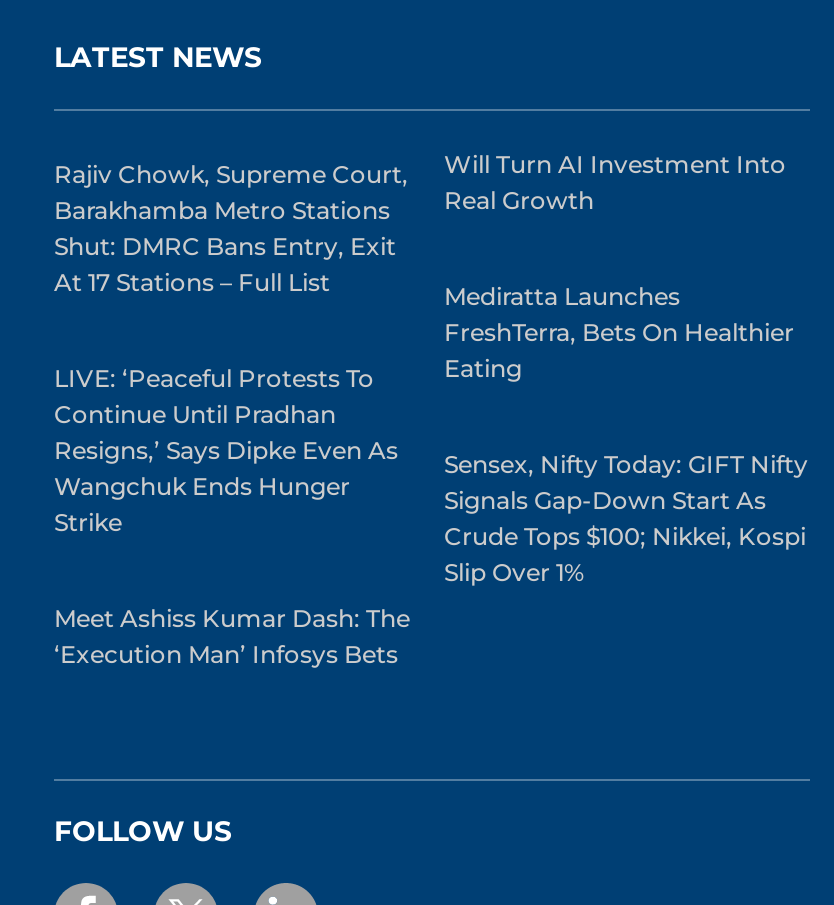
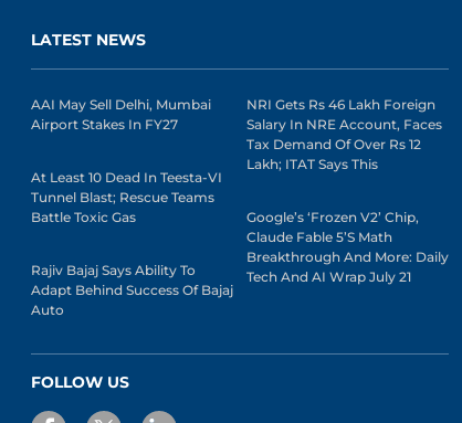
- Rajiv Chowk, Supreme Court,
- Barakhamba Metro Stations
- Shut: DMRC Bans Entry, Exit
- At 17 Stations – Full List
- LIVE: ‘Peaceful Protests To
- Continue Until Pradhan
- Resigns,’ Says Dipke Even As
- Wangchuk Ends Hunger
- Strike
- Meet Ashiss Kumar Dash: The
- ‘Execution Man’ Infosys Bets
+ AAI May Sell Delhi, Mumbai
+ Airport Stakes In FY27
+ At Least 10 Dead In Teesta-VI
+ Tunnel Blast; Rescue Teams
+ Battle Toxic Gas
+ Rajiv Bajaj Says Ability To
+ Adapt Behind Success Of Bajaj
+ Auto

- Will Turn AI Investment Into
- Real Growth
- Mediratta Launches
- FreshTerra, Bets On Healthier
- Eating
- Sensex, Nifty Today: GIFT Nifty
- Signals Gap-Down Start As
- Crude Tops $100; Nikkei, Kospi
- Slip Over 1%
+ NRI Gets Rs 46 Lakh Foreign
+ Salary In NRE Account, Faces
+ Tax Demand Of Over Rs 12
+ Lakh; ITAT Says This
+ Google’s ‘Frozen V2’ Chip,
+ Claude Fable 5’s Math
+ Breakthrough And More: Daily
+ Tech And AI Wrap July 21
